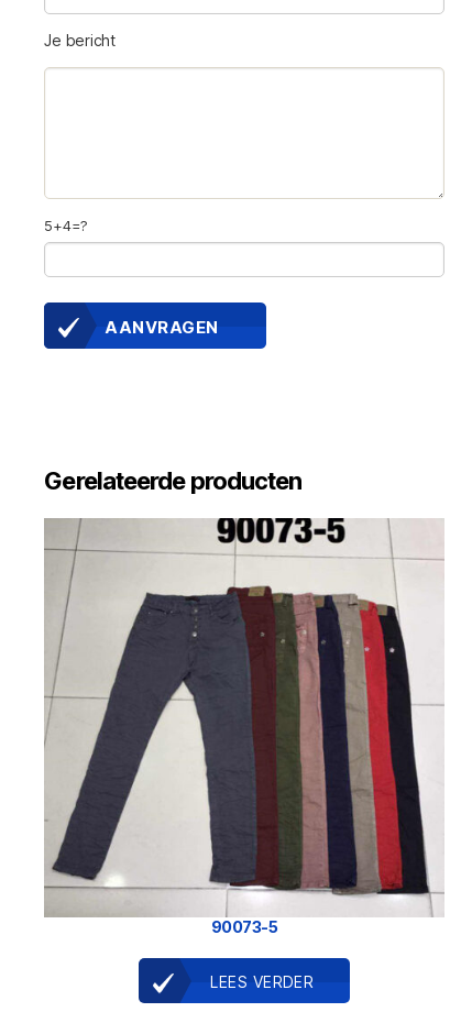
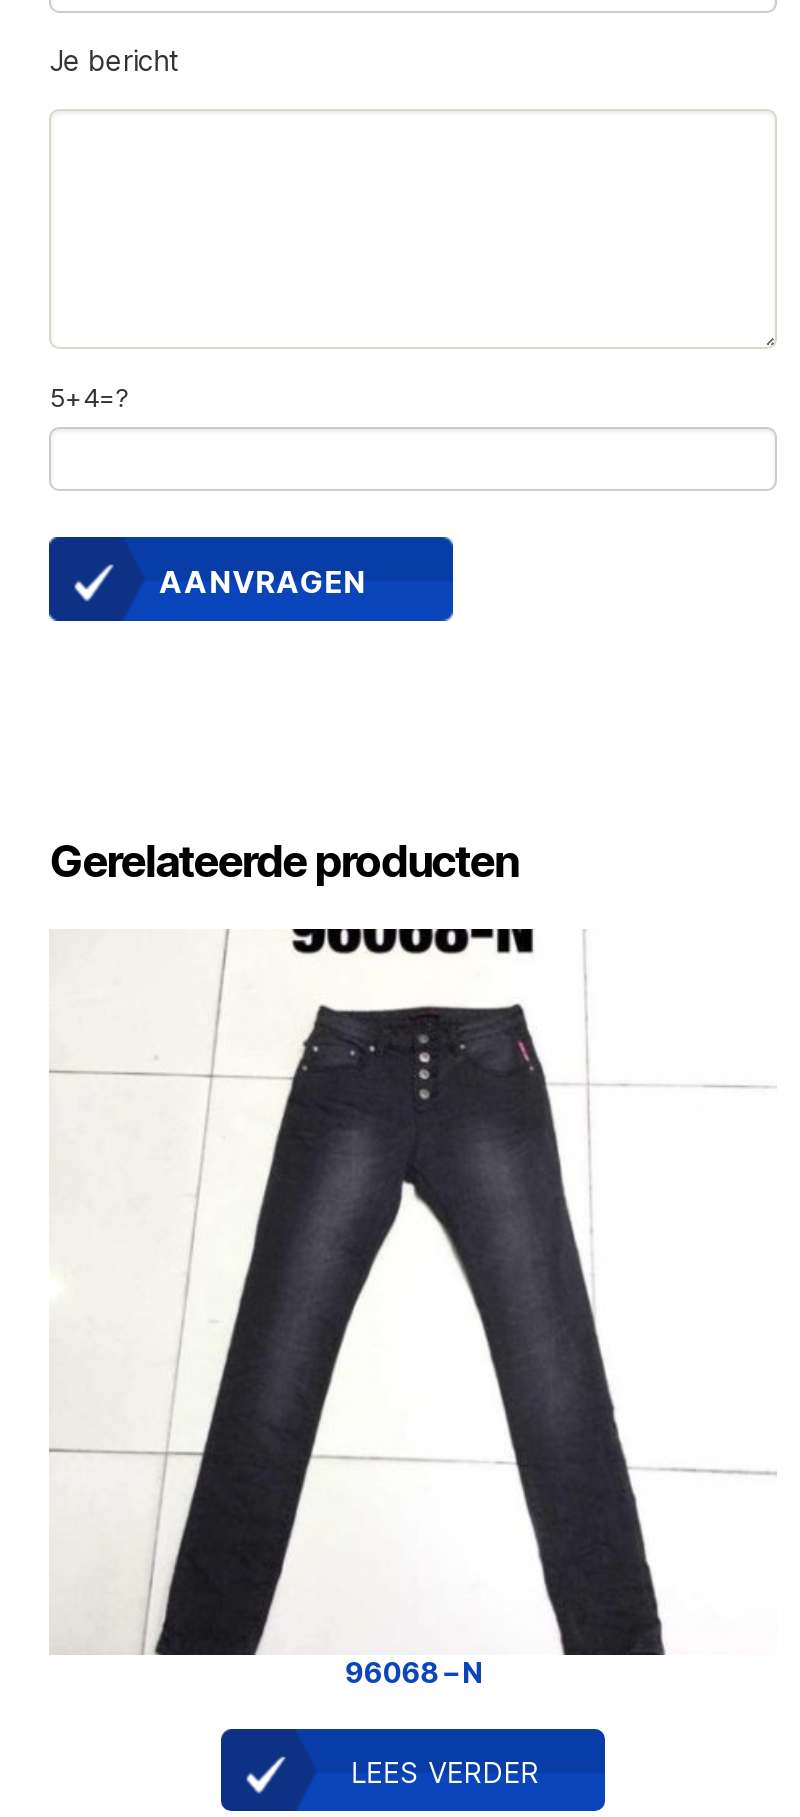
- [image]
- 90073-5
+ [image]
+ 96068 – N
